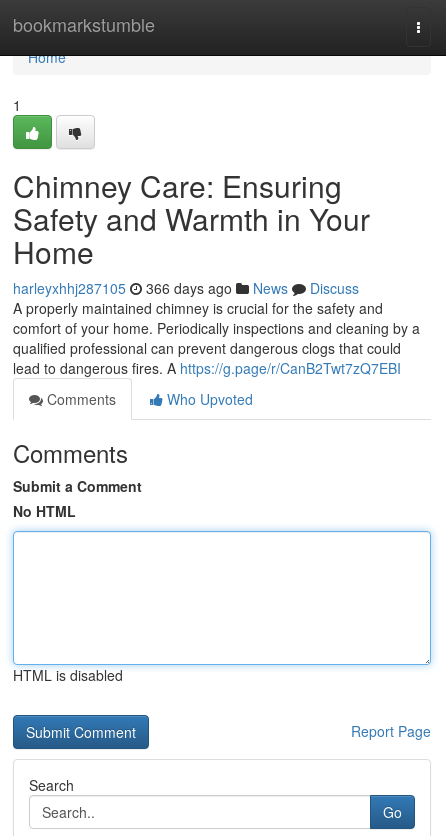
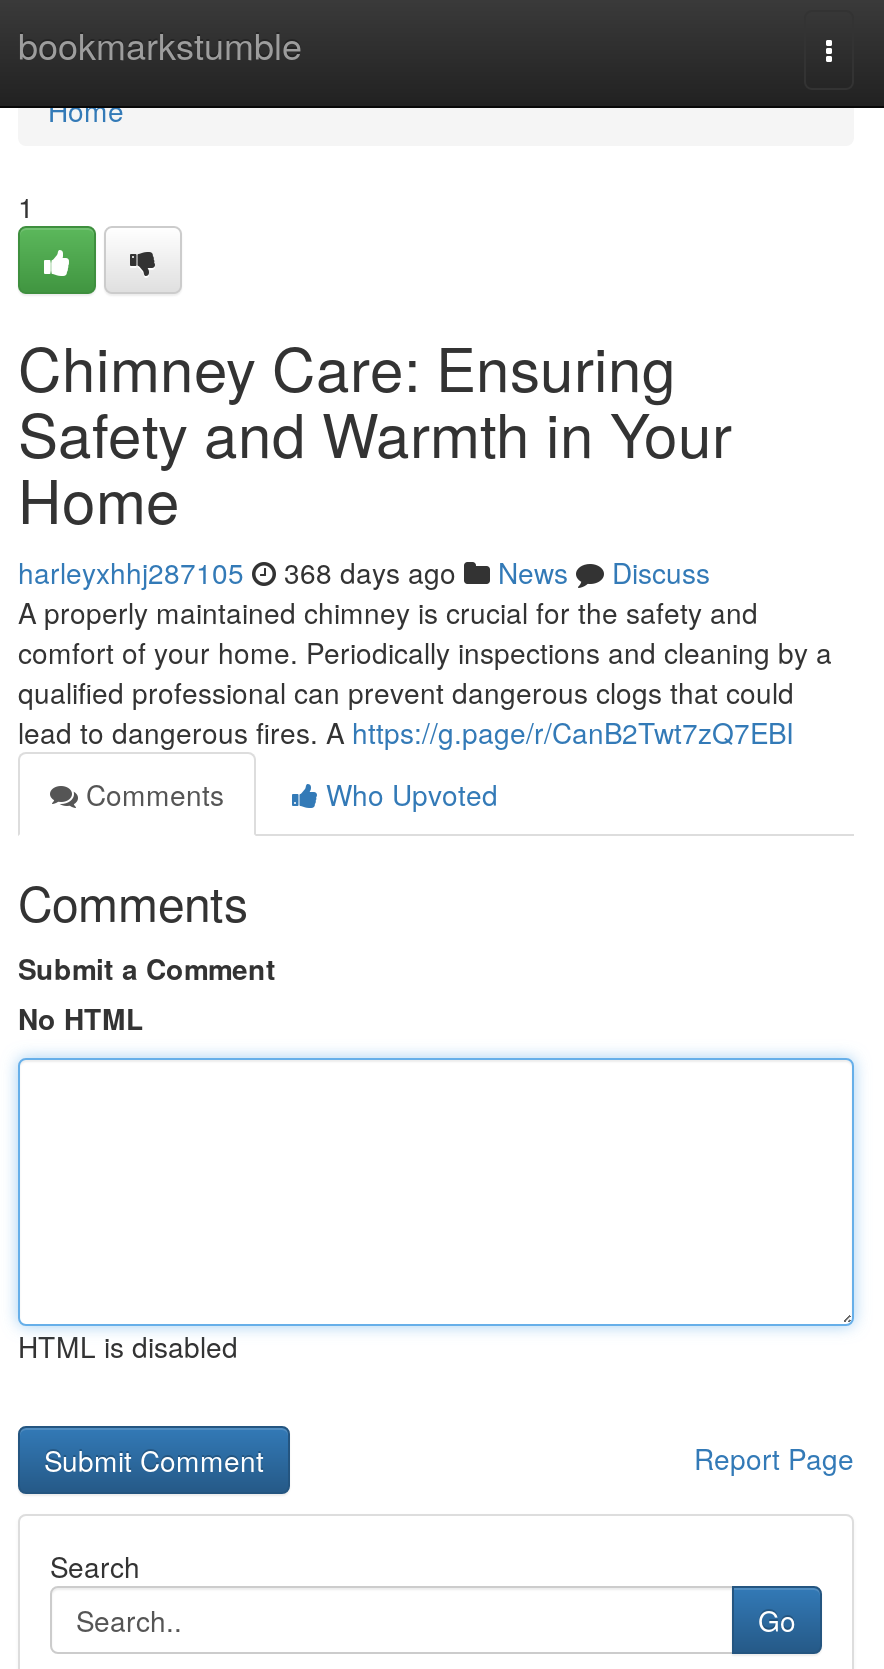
- harleyxhhj287105 366 days ago News Discuss
+ harleyxhhj287105 368 days ago News Discuss
